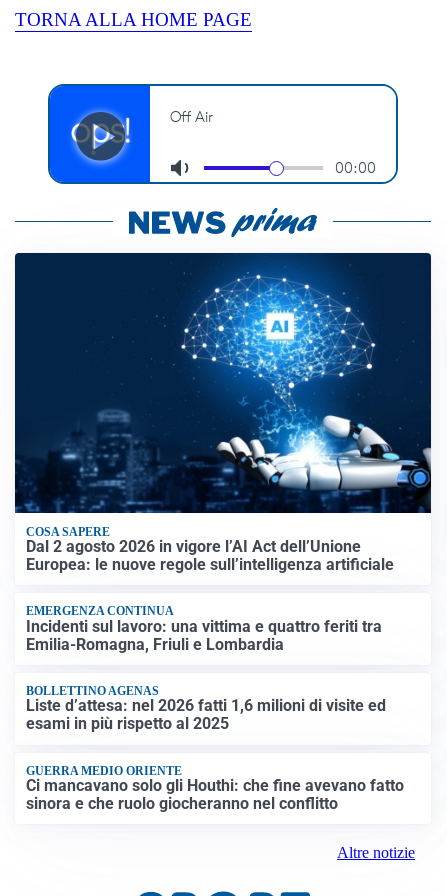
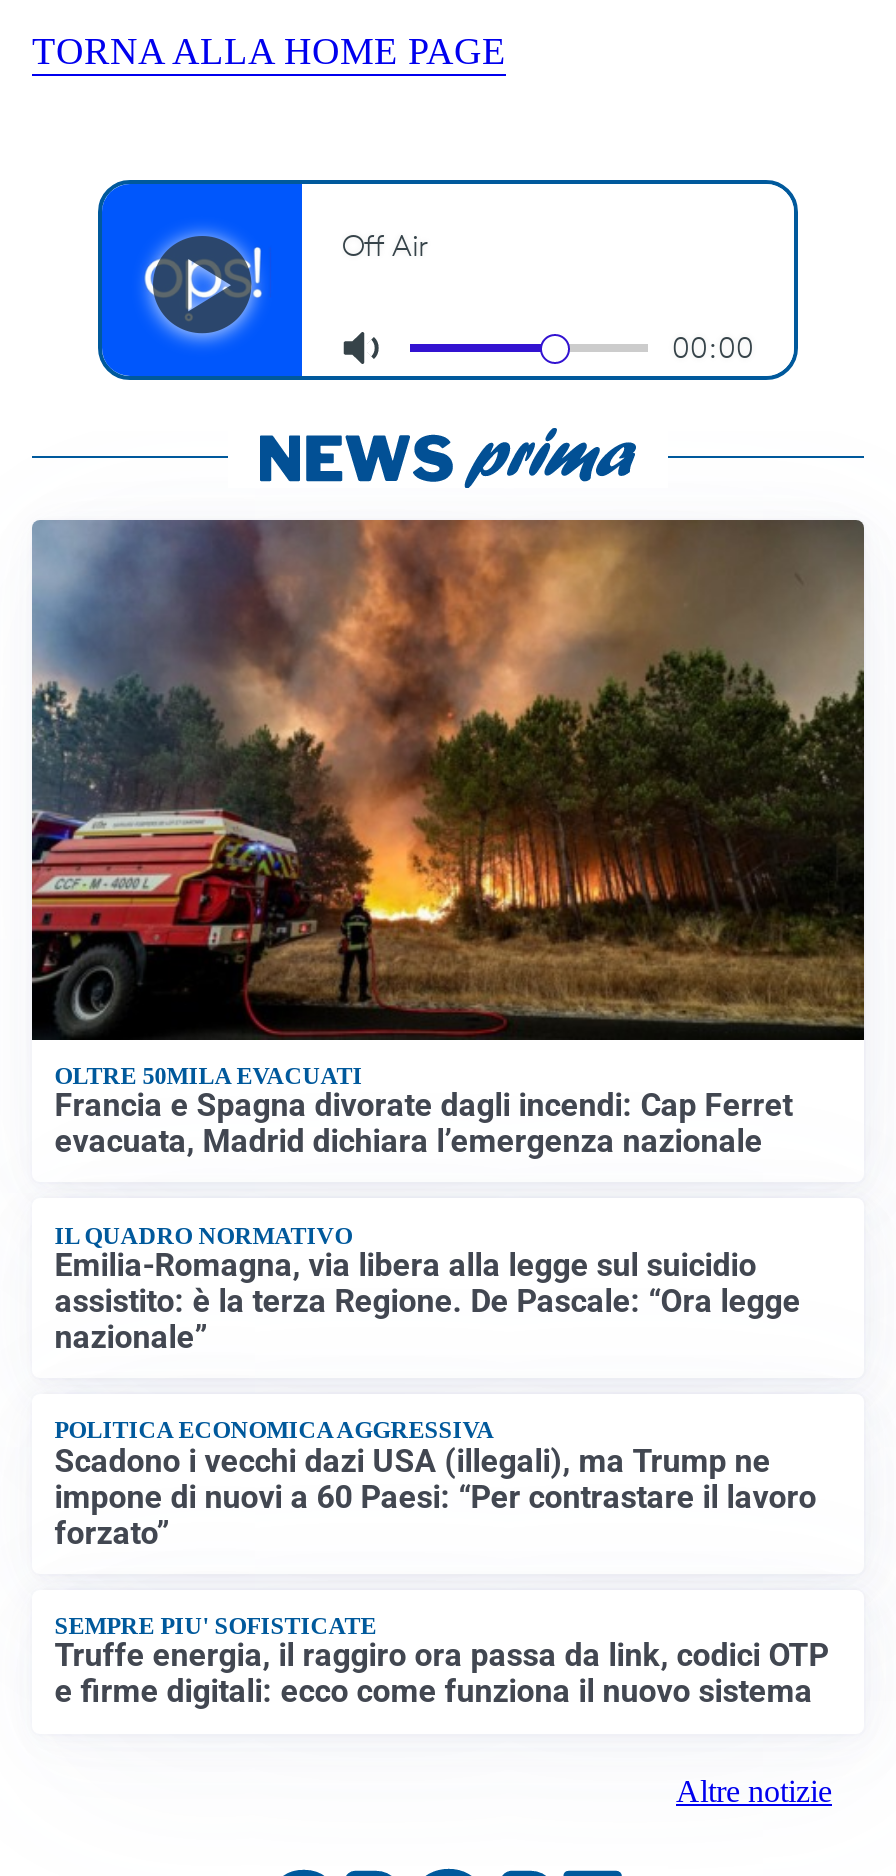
- [image]
- COSA SAPERE
- Dal 2 agosto 2026 in vigore l’AI Act dell’Unione
- Europea: le nuove regole sull’intelligenza artificiale
+ [image]
+ OLTRE 50MILA EVACUATI
+ Francia e Spagna divorate dagli incendi: Cap Ferret
+ evacuata, Madrid dichiara l’emergenza nazionale

- EMERGENZA CONTINUA
- Incidenti sul lavoro: una vittima e quattro feriti tra
- Emilia-Romagna, Friuli e Lombardia
+ IL QUADRO NORMATIVO
+ Emilia-Romagna, via libera alla legge sul suicidio
+ assistito: è la terza Regione. De Pascale: “Ora legge
+ nazionale”

- BOLLETTINO AGENAS
- Liste d’attesa: nel 2026 fatti 1,6 milioni di visite ed
- esami in più rispetto al 2025
+ POLITICA ECONOMICA AGGRESSIVA
+ Scadono i vecchi dazi USA (illegali), ma Trump ne
+ impone di nuovi a 60 Paesi: “Per contrastare il lavoro
+ forzato”

- GUERRA MEDIO ORIENTE
- Ci mancavano solo gli Houthi: che fine avevano fatto
- sinora e che ruolo giocheranno nel conflitto
+ SEMPRE PIU' SOFISTICATE
+ Truffe energia, il raggiro ora passa da link, codici OTP
+ e firme digitali: ecco come funziona il nuovo sistema
